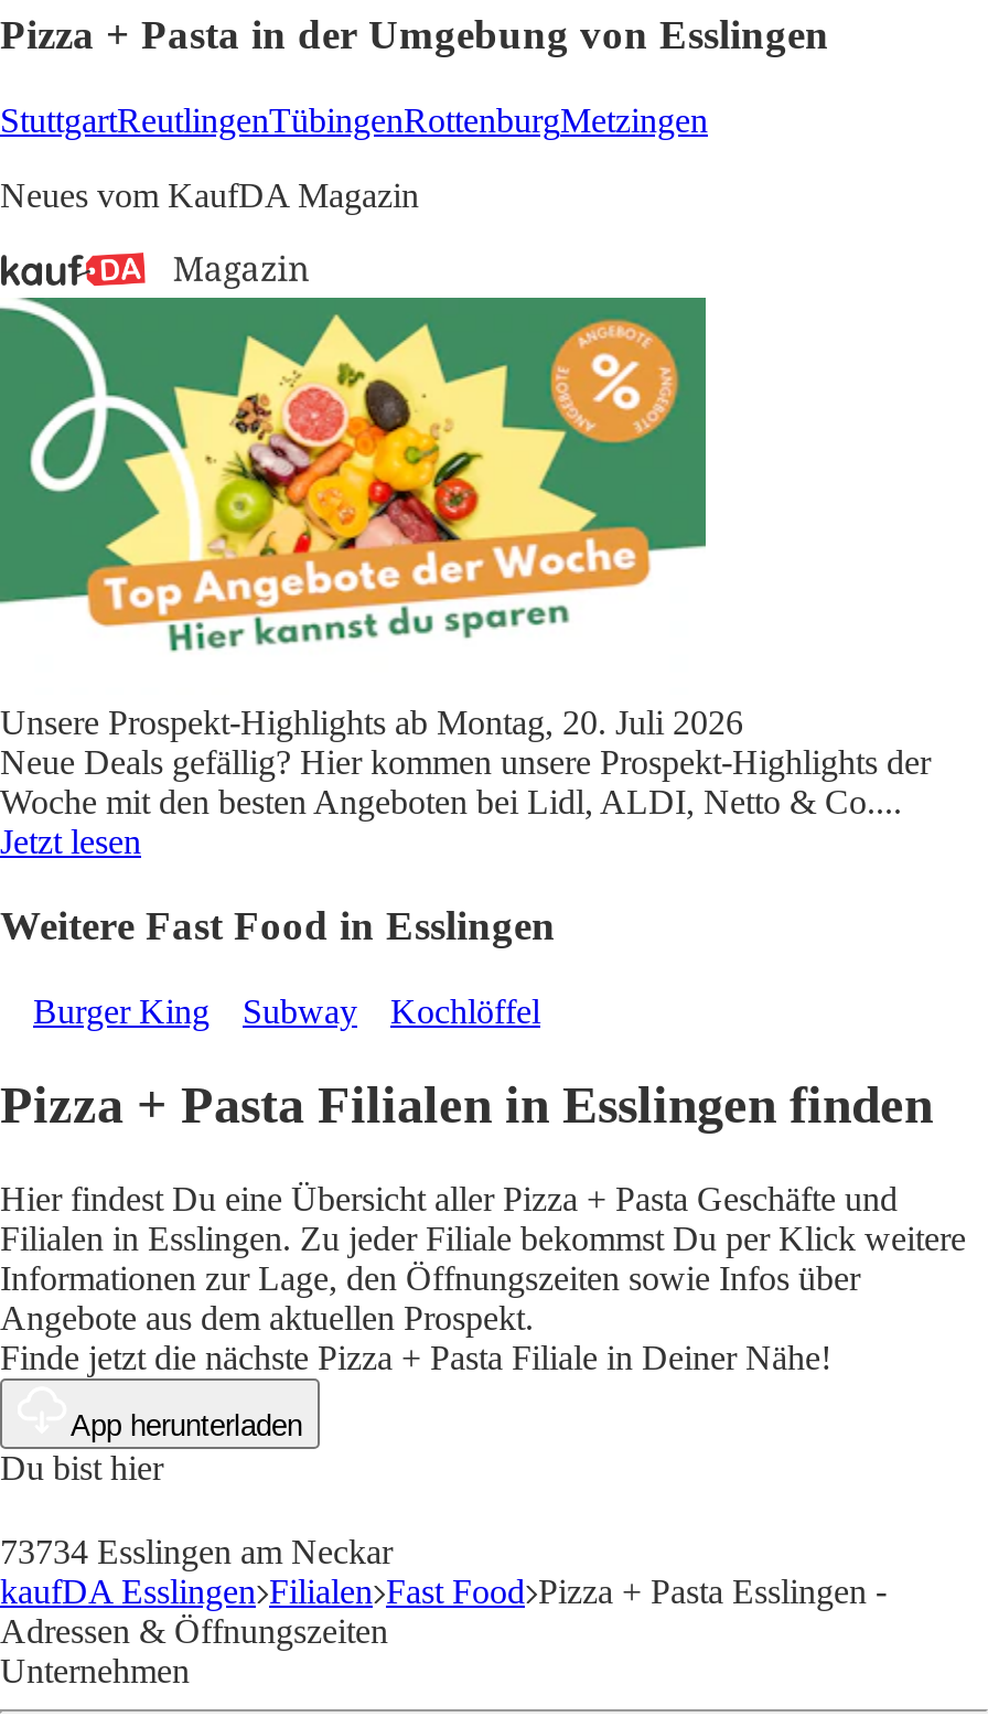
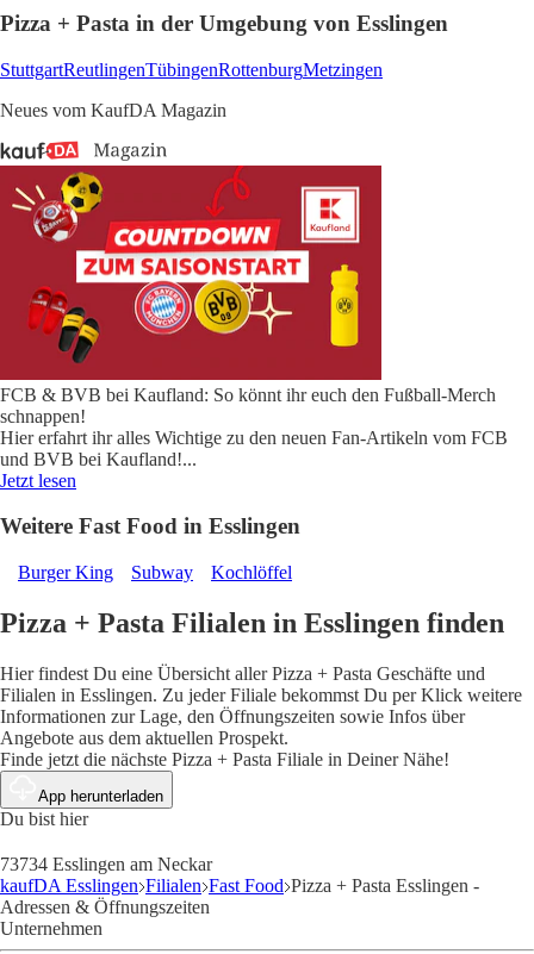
- [image]
- Unsere Prospekt-Highlights ab Montag, 20. Juli 2026
- Neue Deals gefällig? Hier kommen unsere Prospekt-Highlights der
- Woche mit den besten Angeboten bei Lidl, ALDI, Netto & Co....
+ [image]
+ FCB & BVB bei Kaufland: So könnt ihr euch den Fußball-Merch
+ schnappen!
+ Hier erfahrt ihr alles Wichtige zu den neuen Fan-Artikeln vom FCB
+ und BVB bei Kaufland!...
